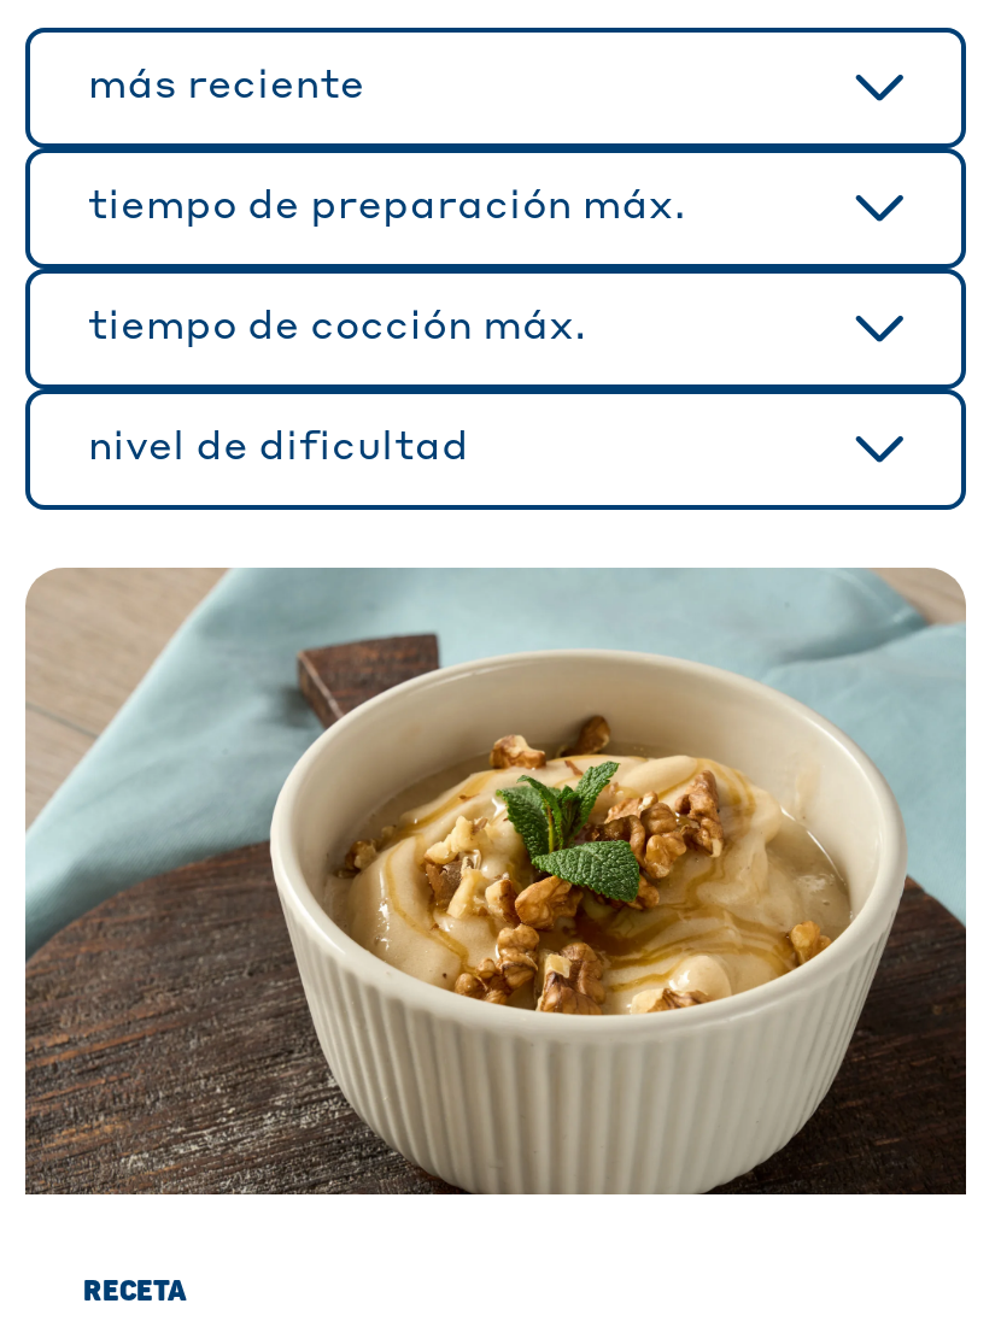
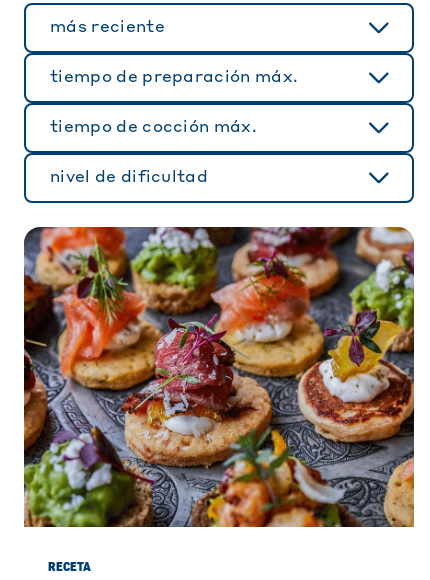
- [image]
+ [image]
